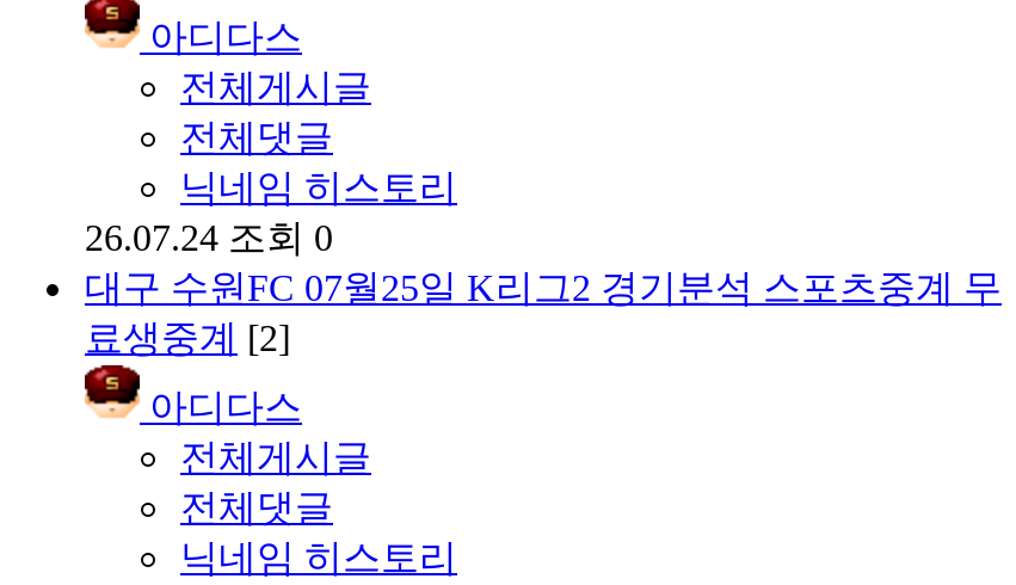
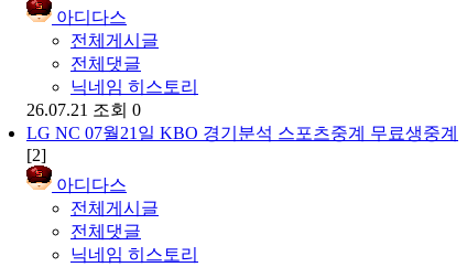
- 26.07.24 조회 0
- 대구 수원FC 07월25일 K리그2 경기분석 스포츠중계 무
- 료생중계 [2]
+ 26.07.21 조회 0
+ LG NC 07월21일 KBO 경기분석 스포츠중계 무료생중계
+ [2]
